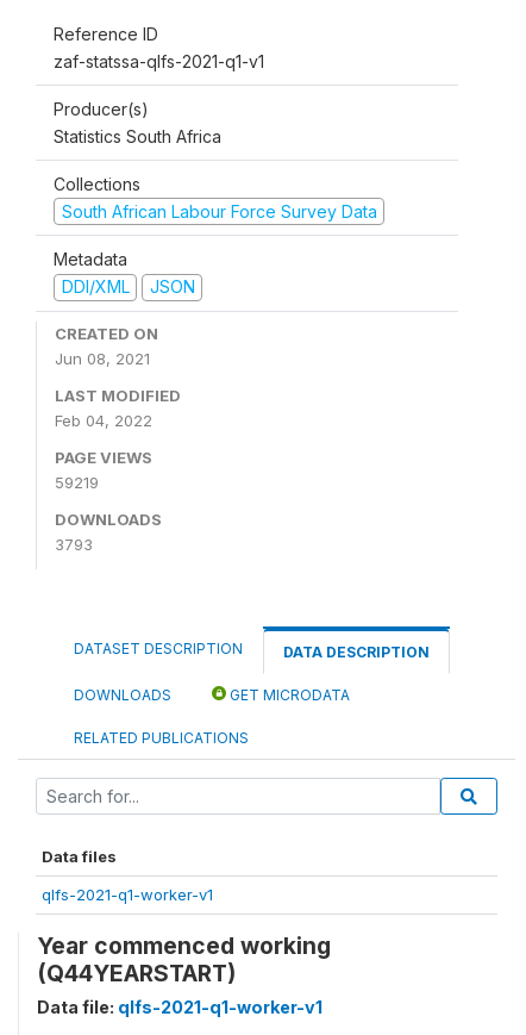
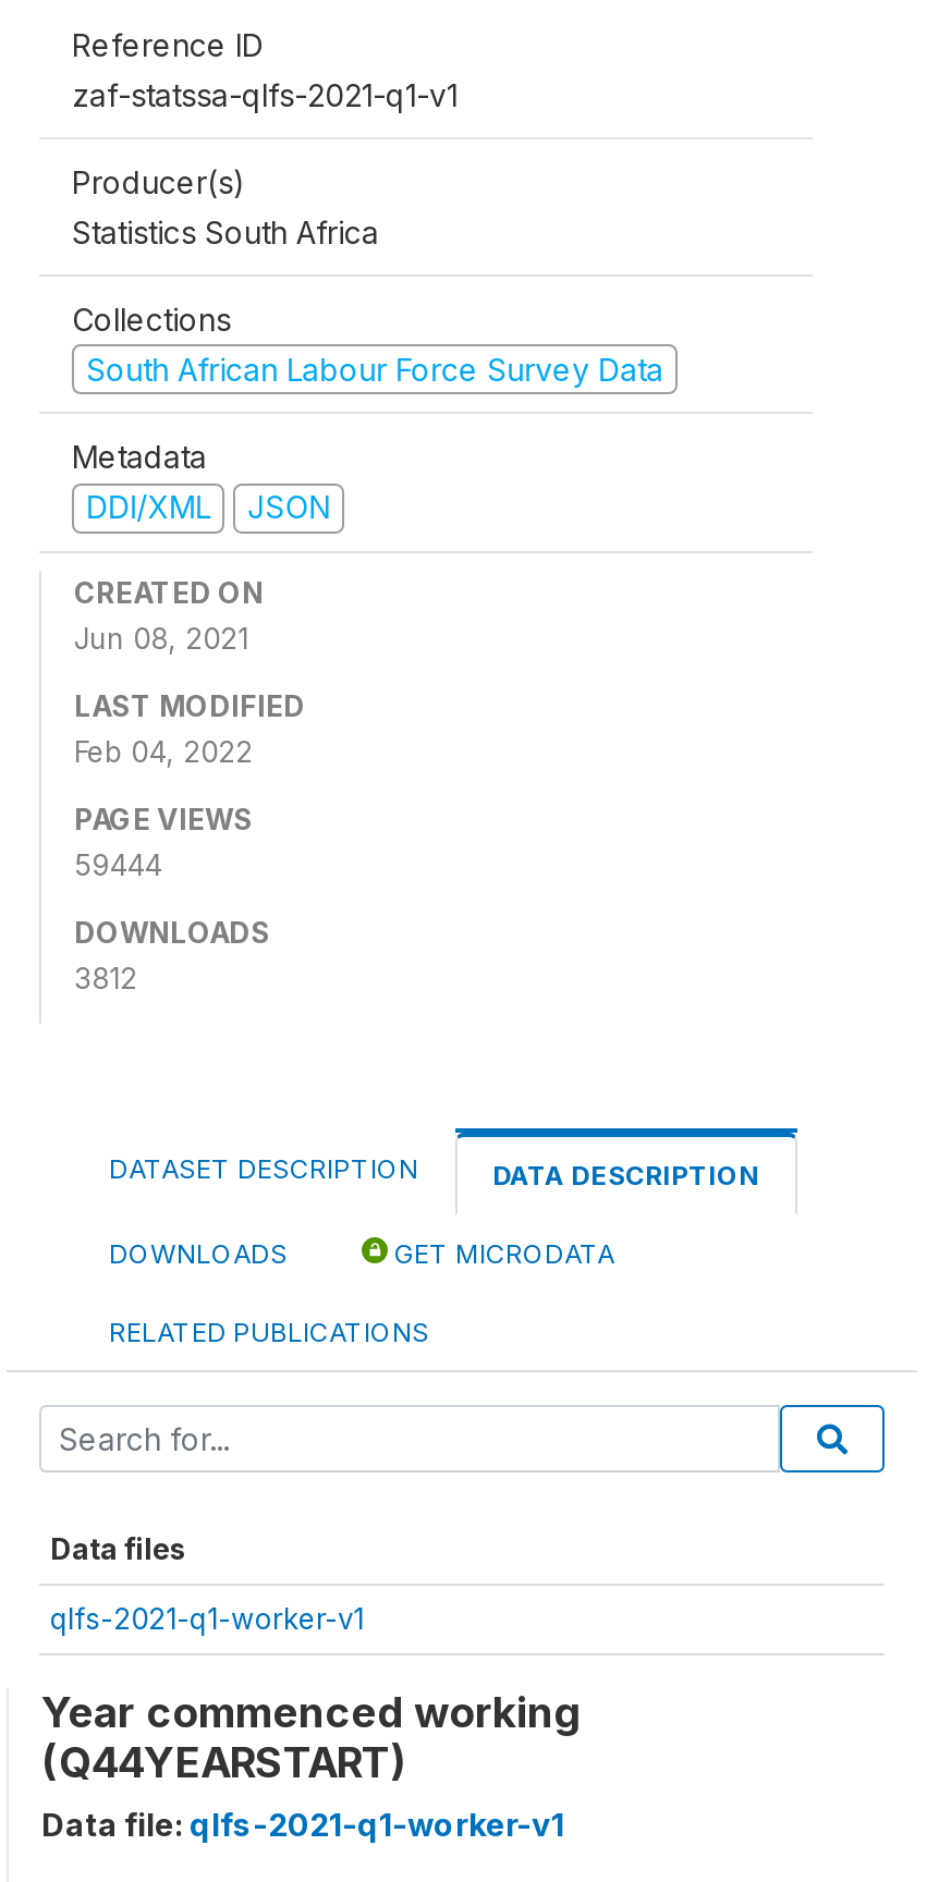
- 59219
+ 59444

- 3793
+ 3812
